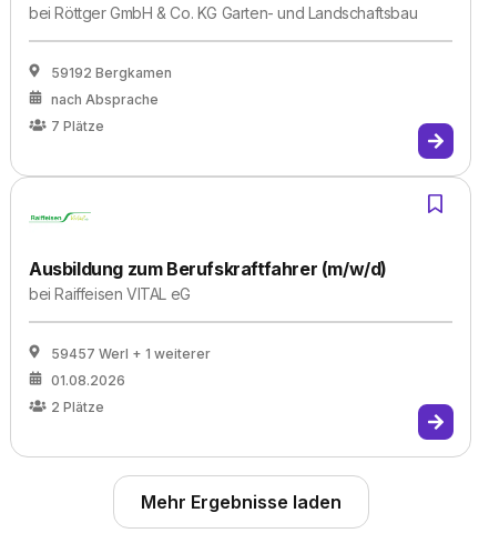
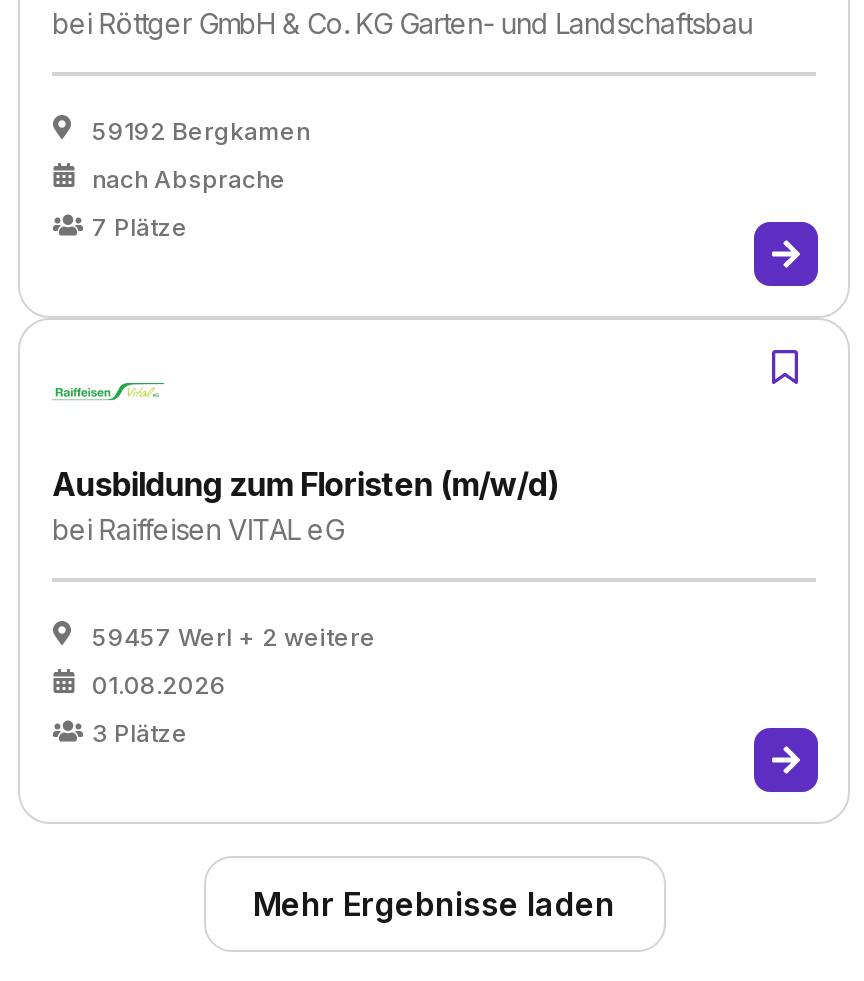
- Ausbildung zum Berufskraftfahrer (m/w/d)
+ Ausbildung zum Floristen (m/w/d)

- 59457 Werl + 1 weiterer
+ 59457 Werl + 2 weitere

- 2 Plätze
+ 3 Plätze
